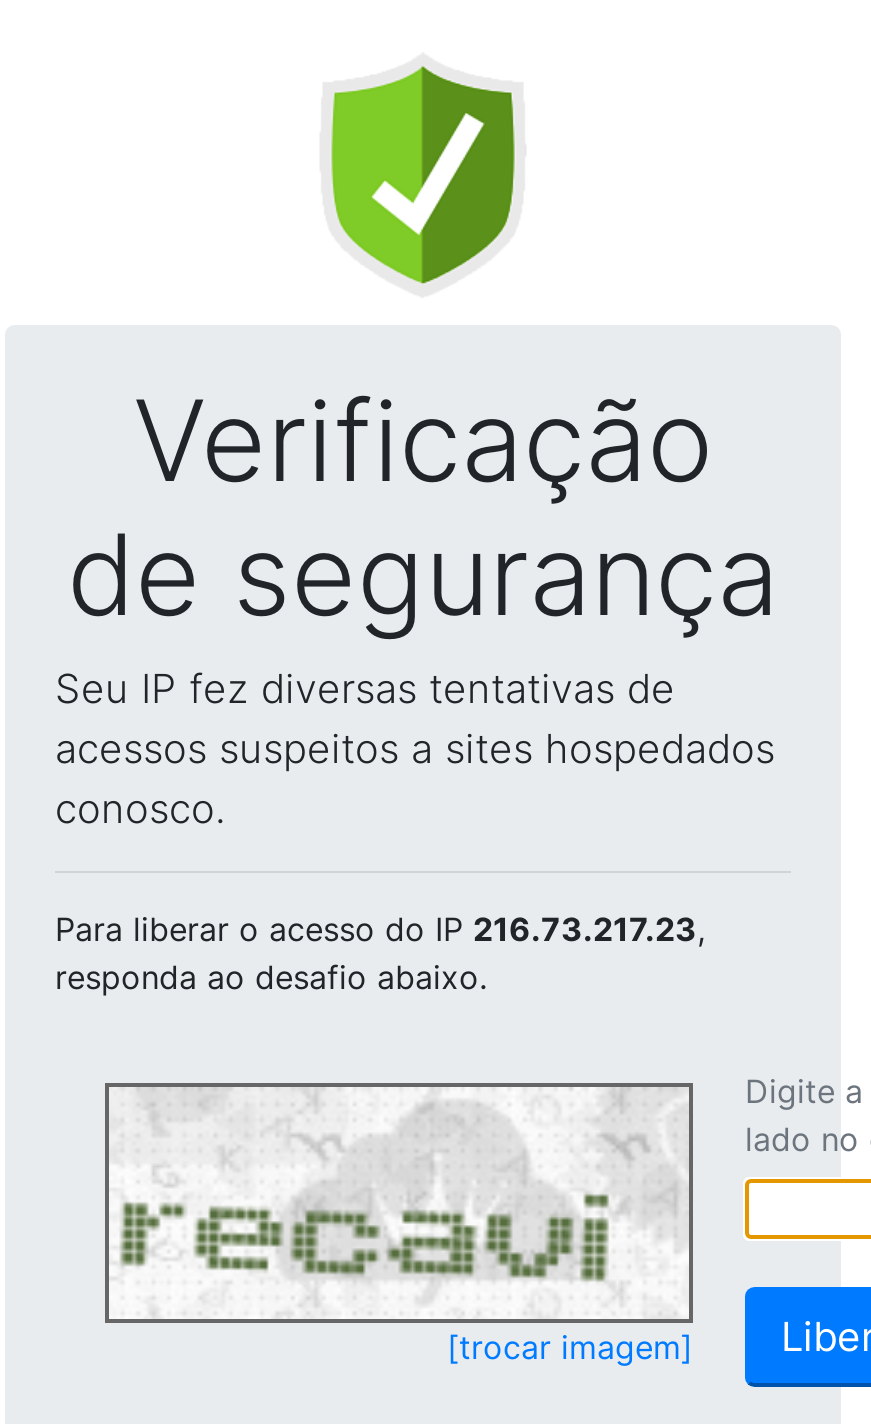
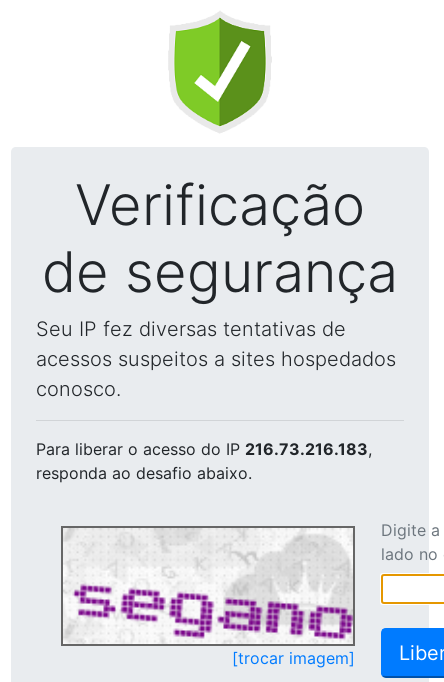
- Para liberar o acesso do IP 216.73.217.23,
+ Para liberar o acesso do IP 216.73.216.183,

- [image]
+ [image]
